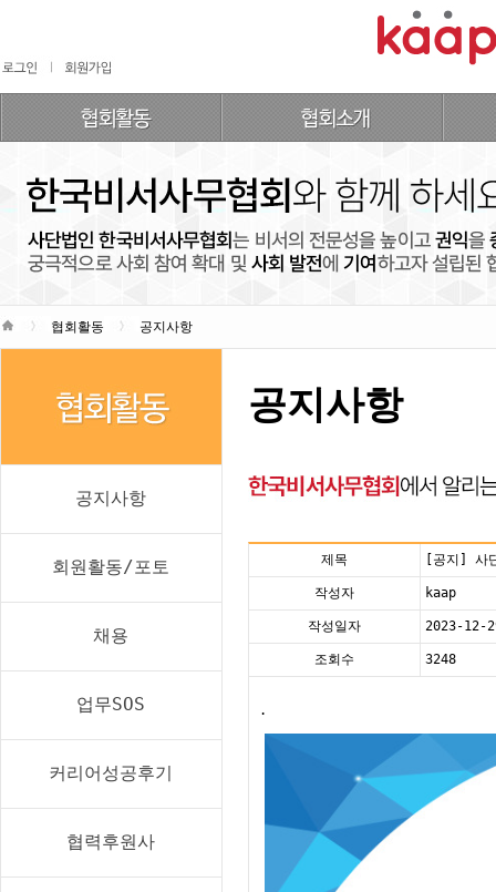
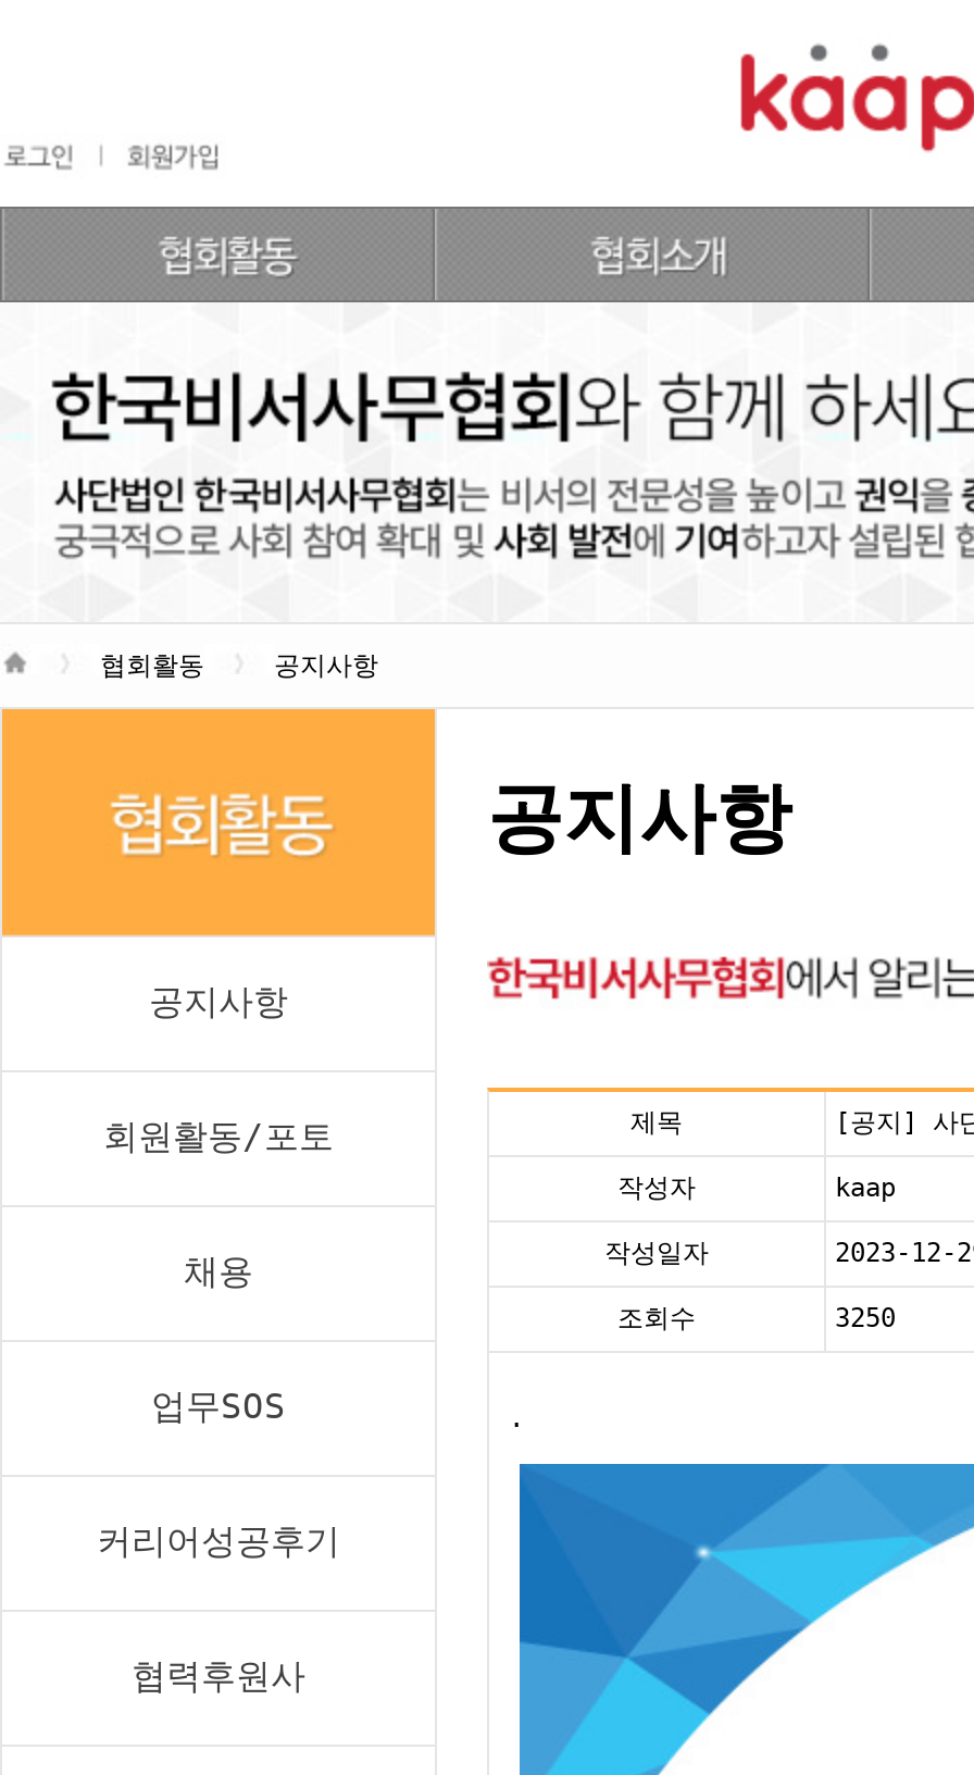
- 3248
+ 3250
